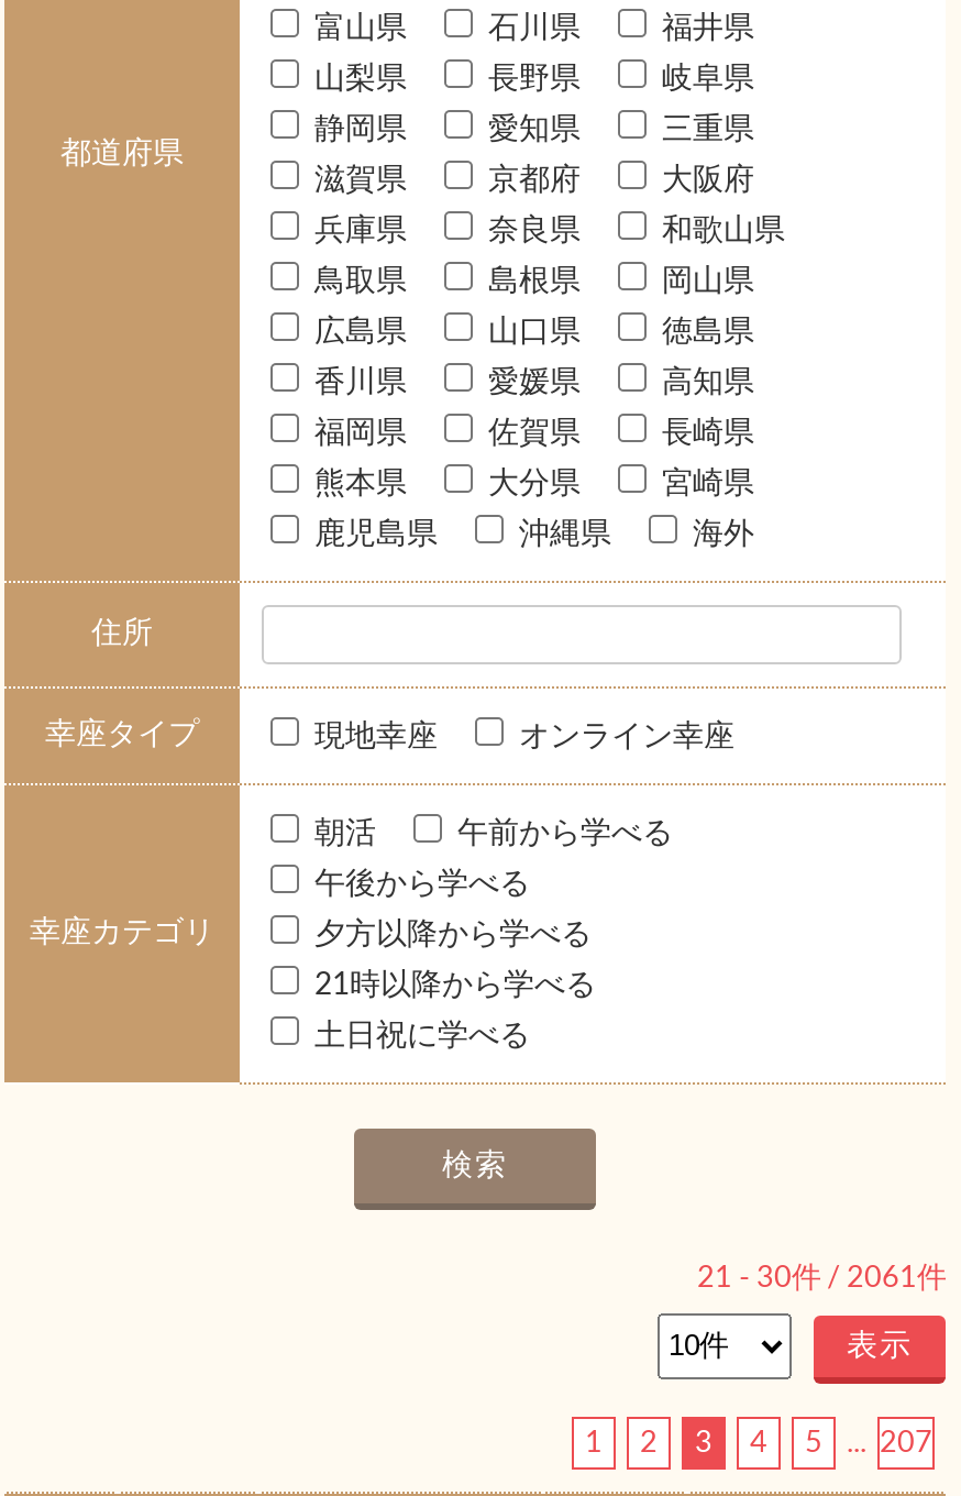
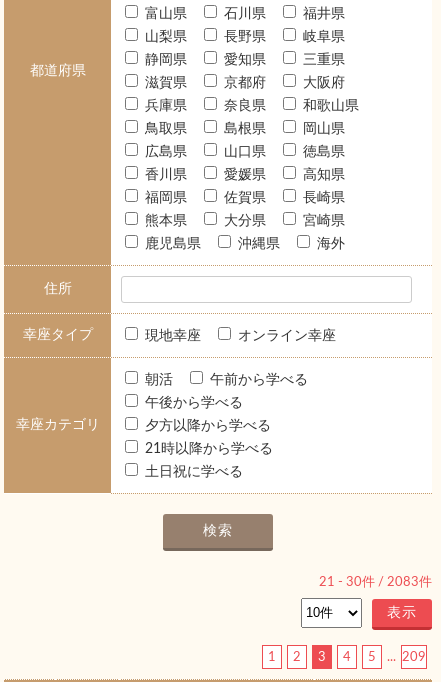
- 21 - 30件 / 2061件
+ 21 - 30件 / 2083件

- 1 2 3 4 5 ... 207
+ 1 2 3 4 5 ... 209
